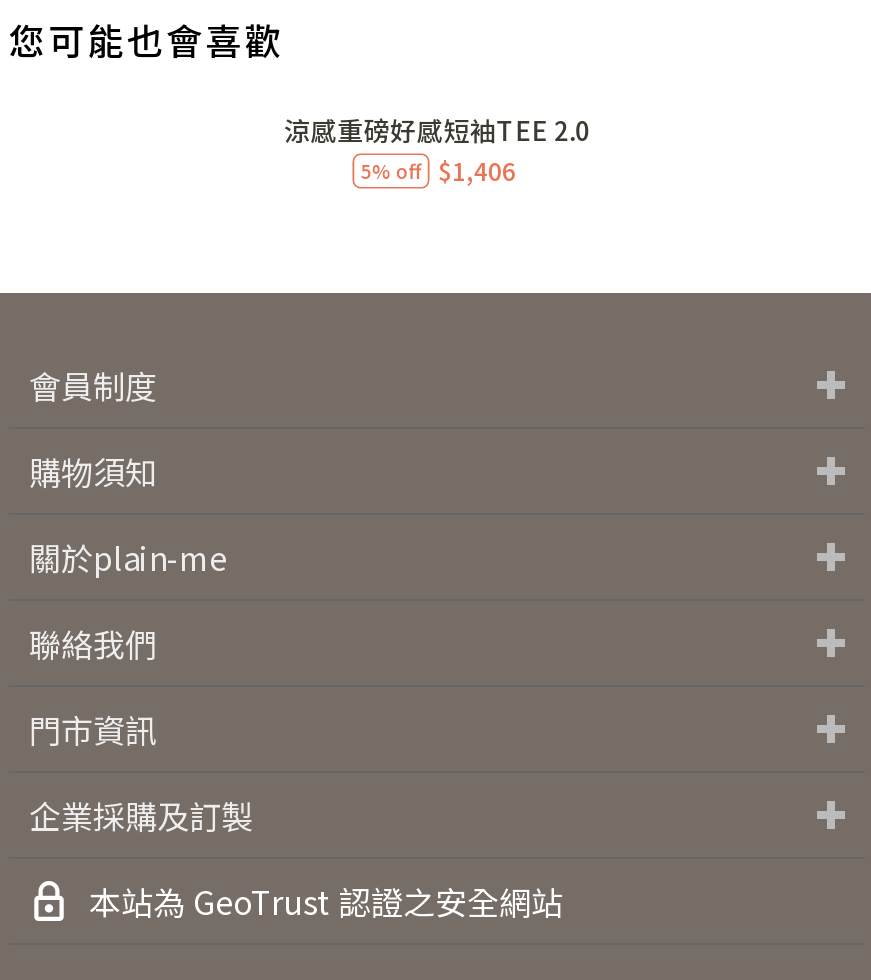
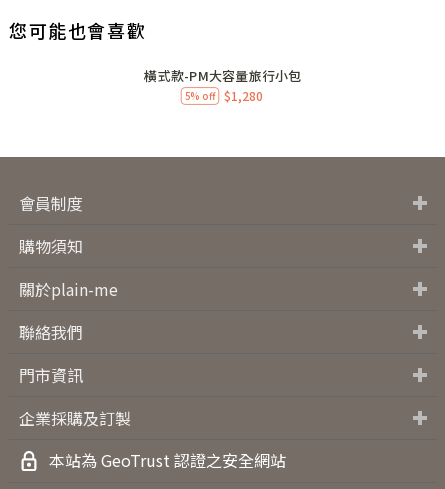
- 涼感重磅好感短袖TEE 2.0
+ 橫式款-PM大容量旅行小包

- 5% off $1,406
+ 5% off $1,280
